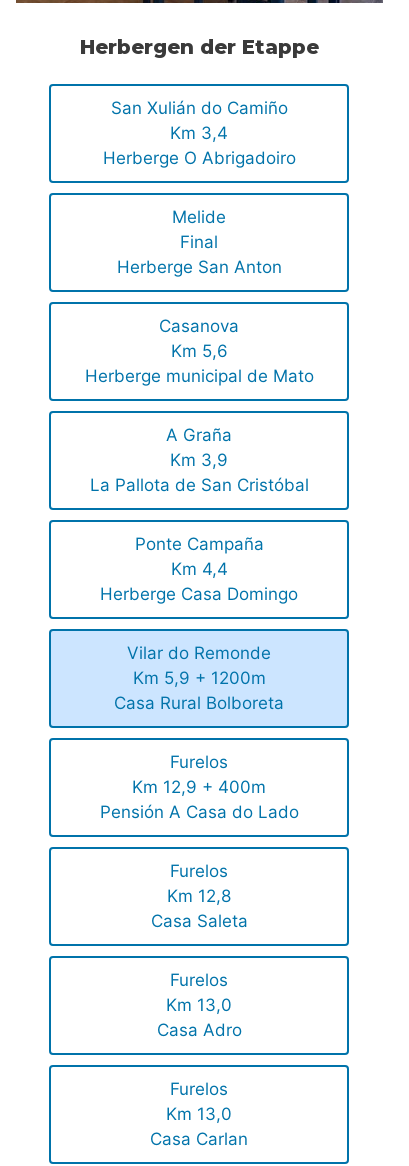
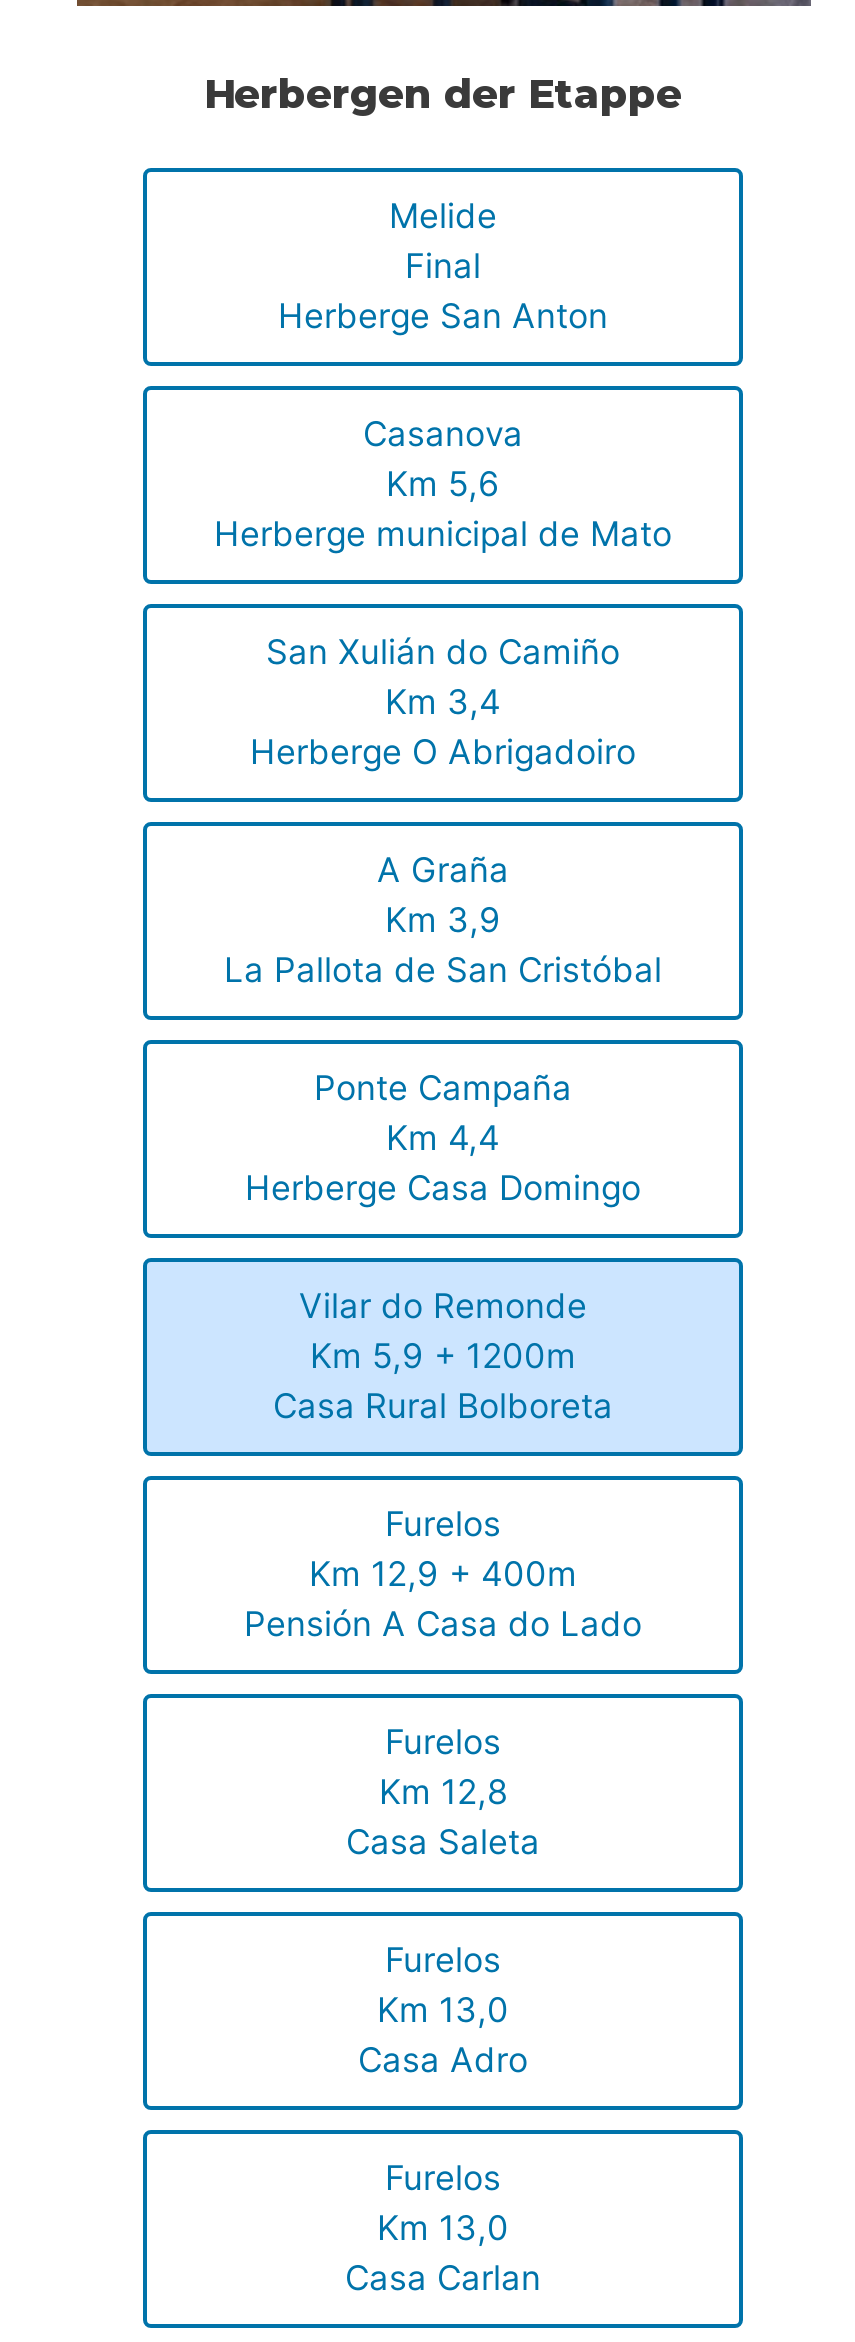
moved down: San Xulián do Camiño | Km 3,4 | Herberge O Abrigadoiro

moved up: Melide | Final | Herberge San Anton | Casanova | Km 5,6 | Herberge municipal de Mato
